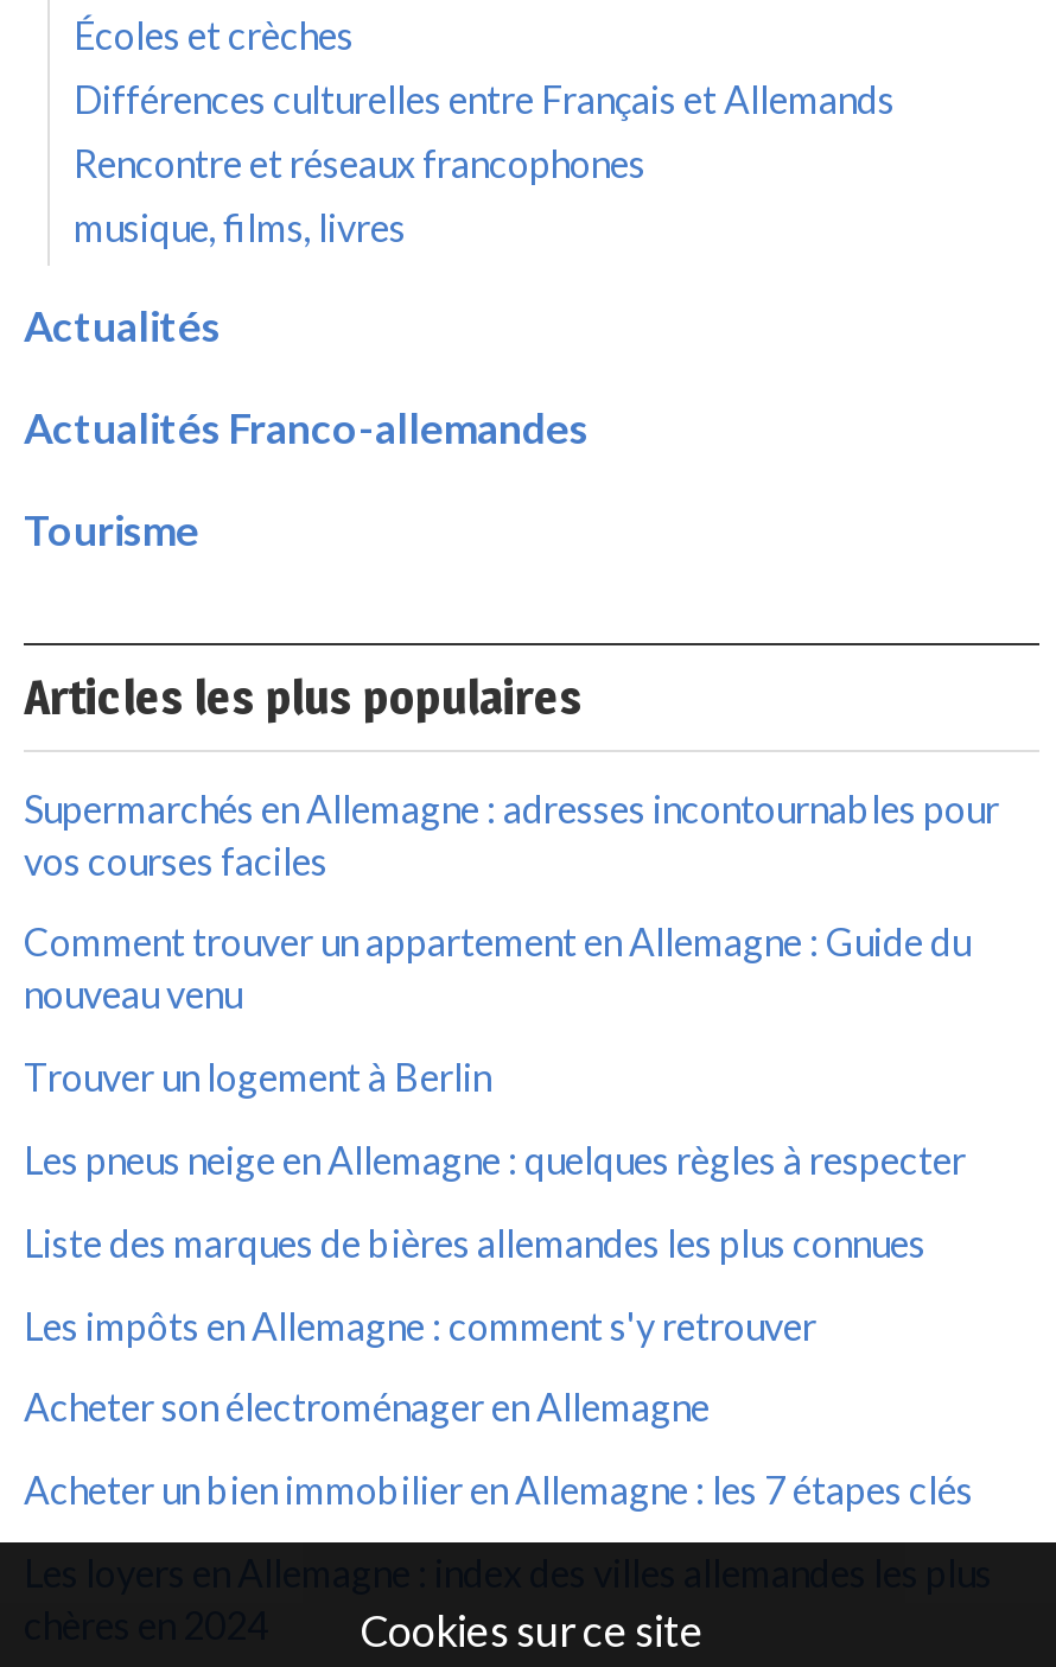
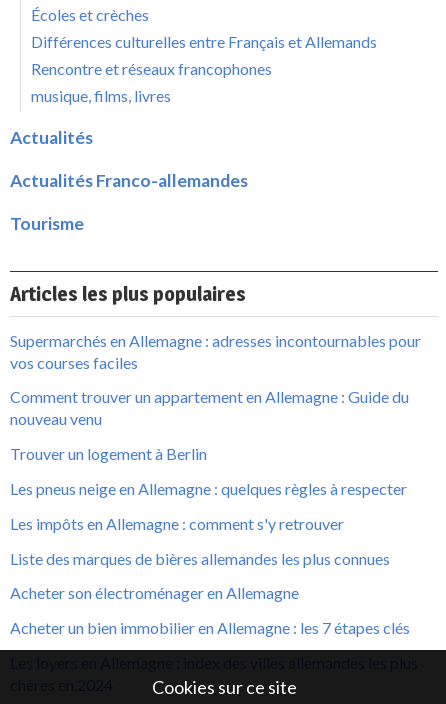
moved down: Liste des marques de bières allemandes les plus connues

moved up: Les impôts en Allemagne : comment s'y retrouver
